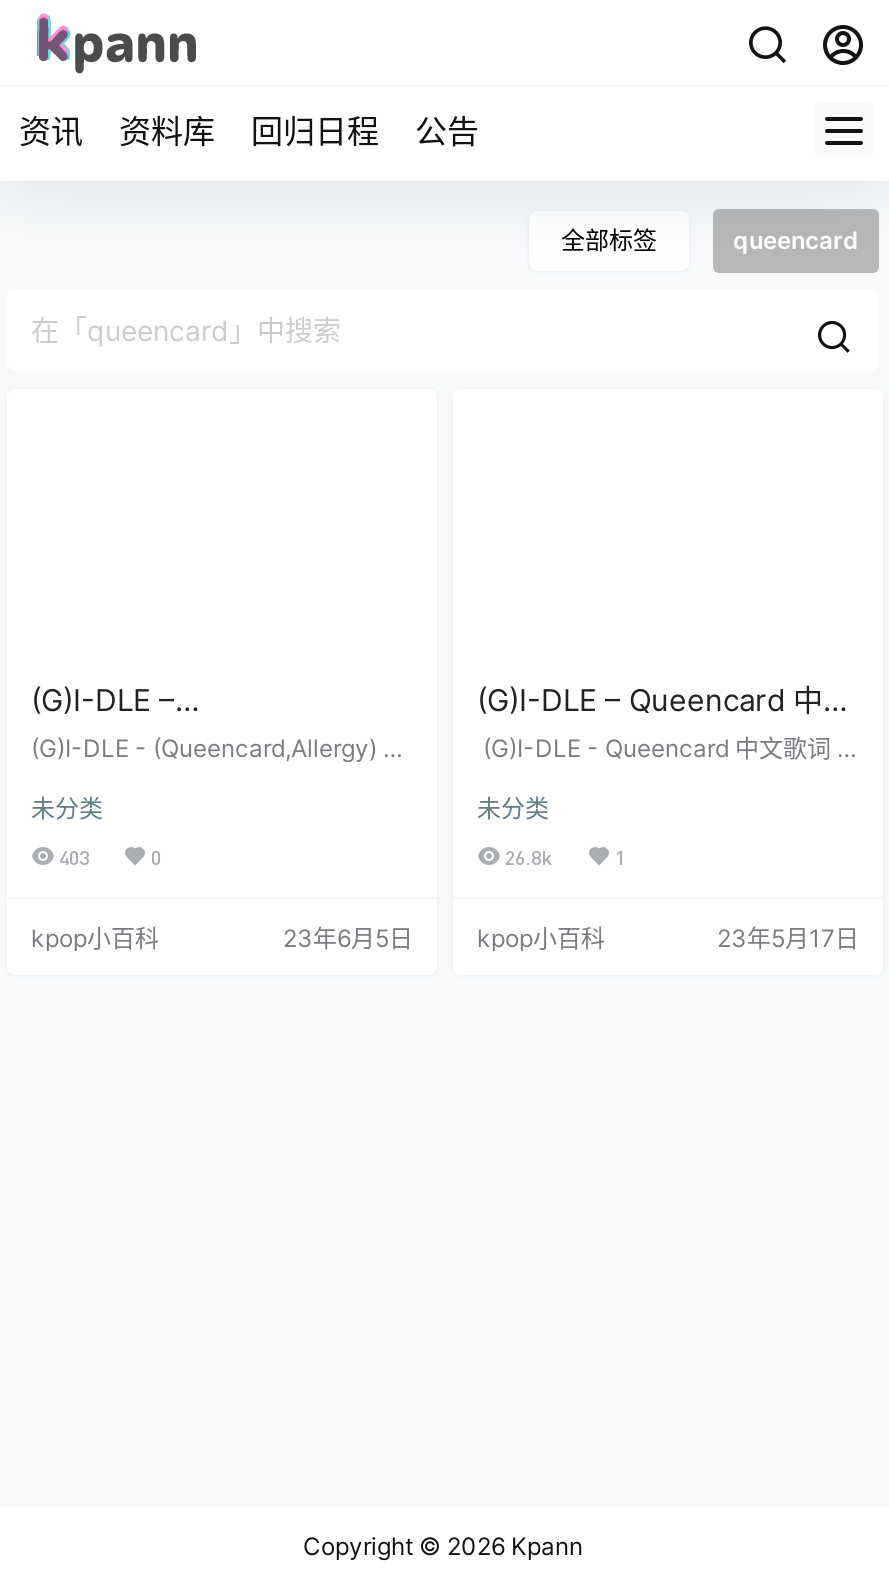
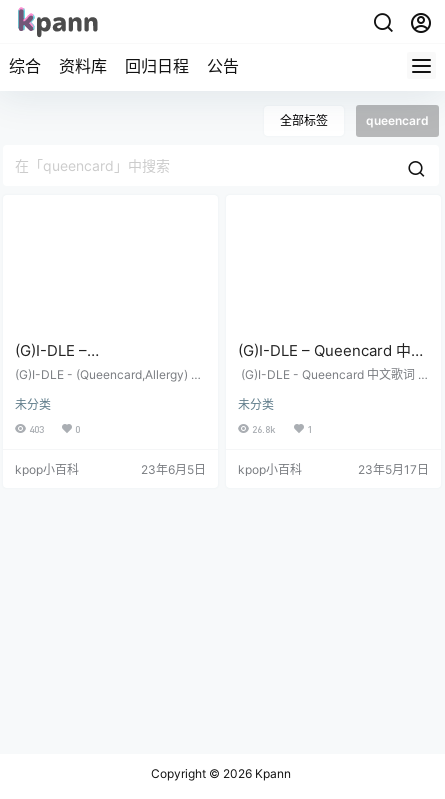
- 资讯
+ 综合
